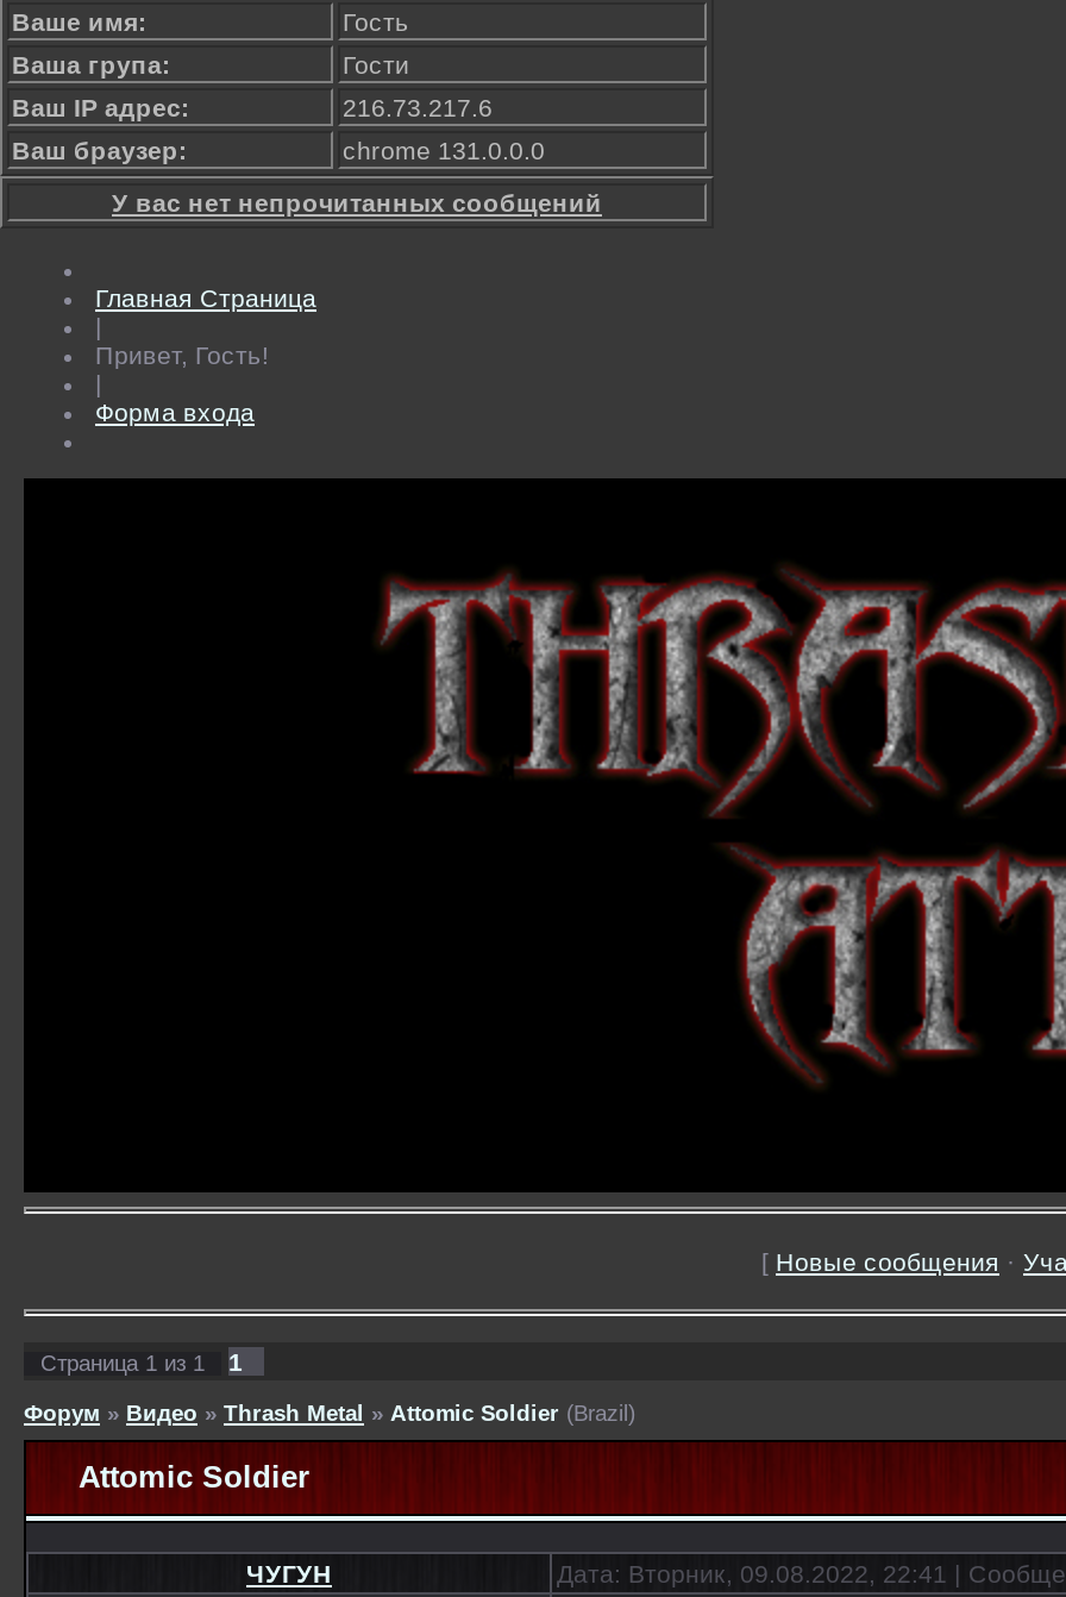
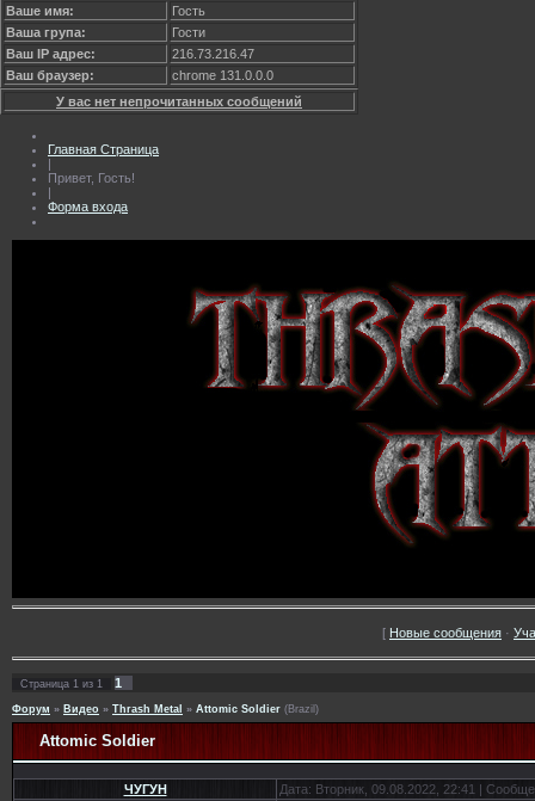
- 216.73.217.6
+ 216.73.216.47
